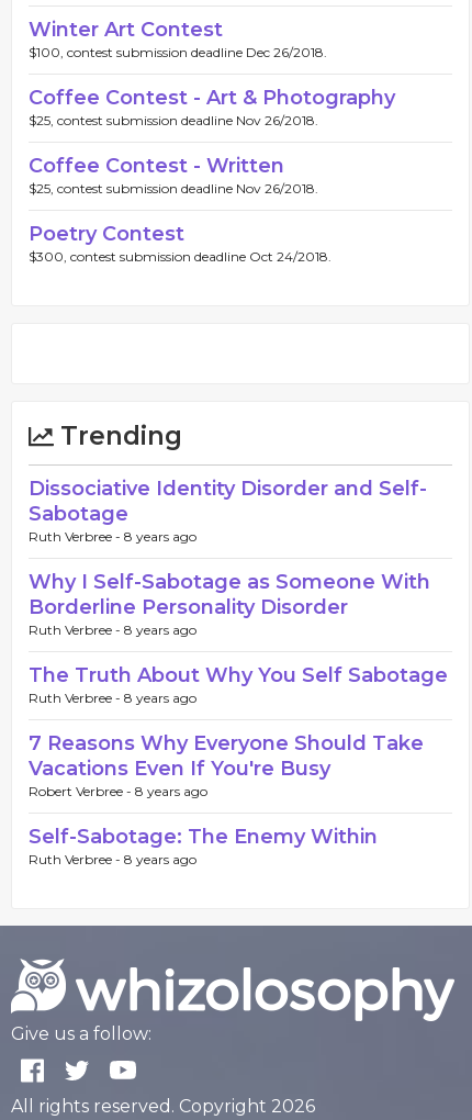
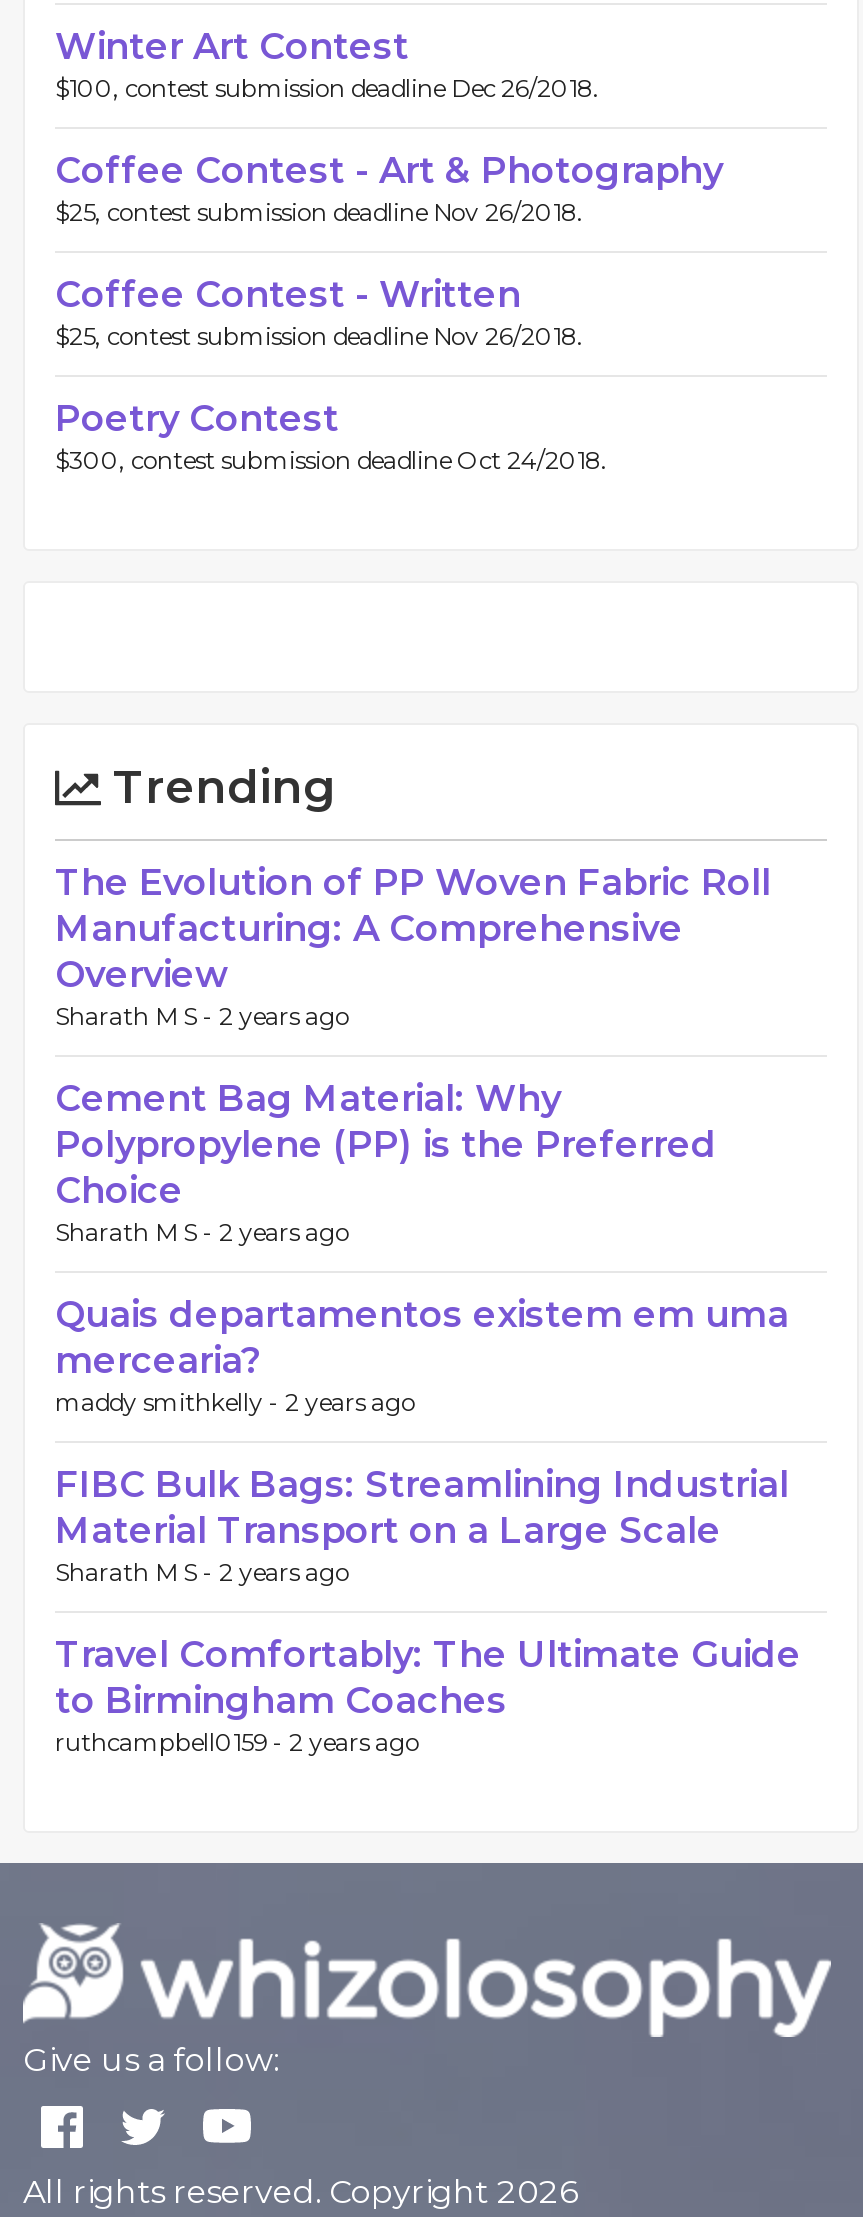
- Dissociative Identity Disorder and Self-
- Sabotage
- Ruth Verbree - 8 years ago
+ The Evolution of PP Woven Fabric Roll
+ Manufacturing: A Comprehensive
+ Overview
+ Sharath M S - 2 years ago

- Why I Self-Sabotage as Someone With
- Borderline Personality Disorder
- Ruth Verbree - 8 years ago
+ Cement Bag Material: Why
+ Polypropylene (PP) is the Preferred
+ Choice
+ Sharath M S - 2 years ago

- The Truth About Why You Self Sabotage
- Ruth Verbree - 8 years ago
+ Quais departamentos existem em uma
+ mercearia?
+ maddy smithkelly - 2 years ago

- 7 Reasons Why Everyone Should Take
- Vacations Even If You're Busy
- Robert Verbree - 8 years ago
+ FIBC Bulk Bags: Streamlining Industrial
+ Material Transport on a Large Scale
+ Sharath M S - 2 years ago

- Self-Sabotage: The Enemy Within
- Ruth Verbree - 8 years ago
+ Travel Comfortably: The Ultimate Guide
+ to Birmingham Coaches
+ ruthcampbell0159 - 2 years ago
